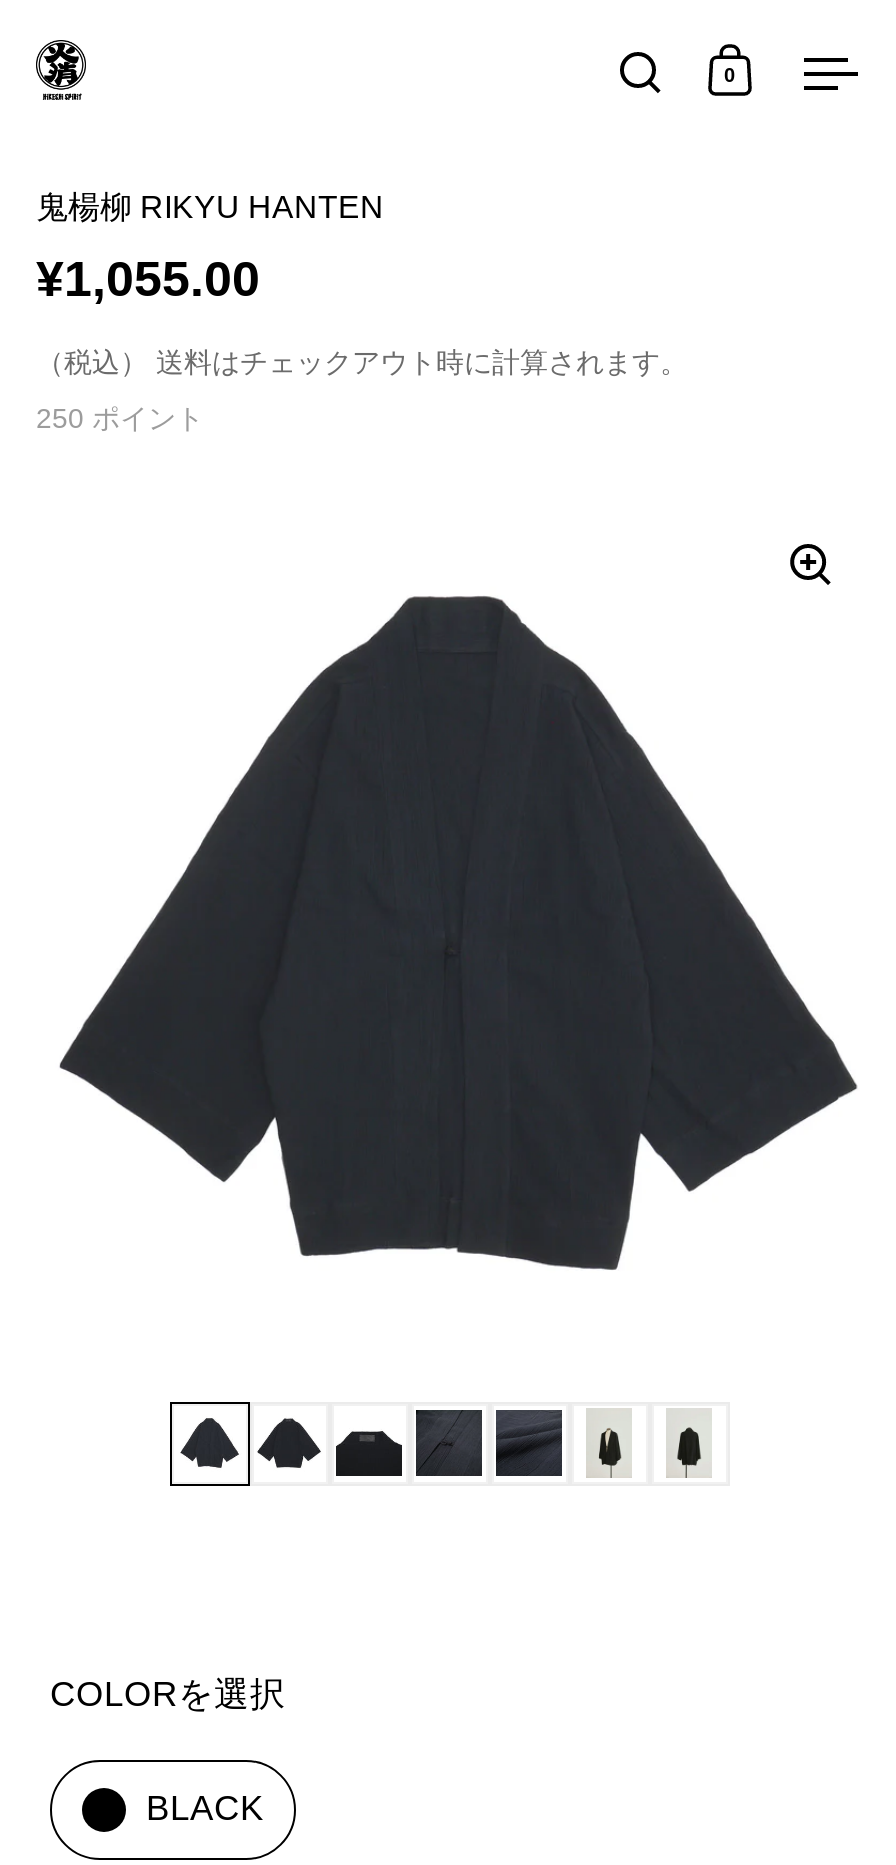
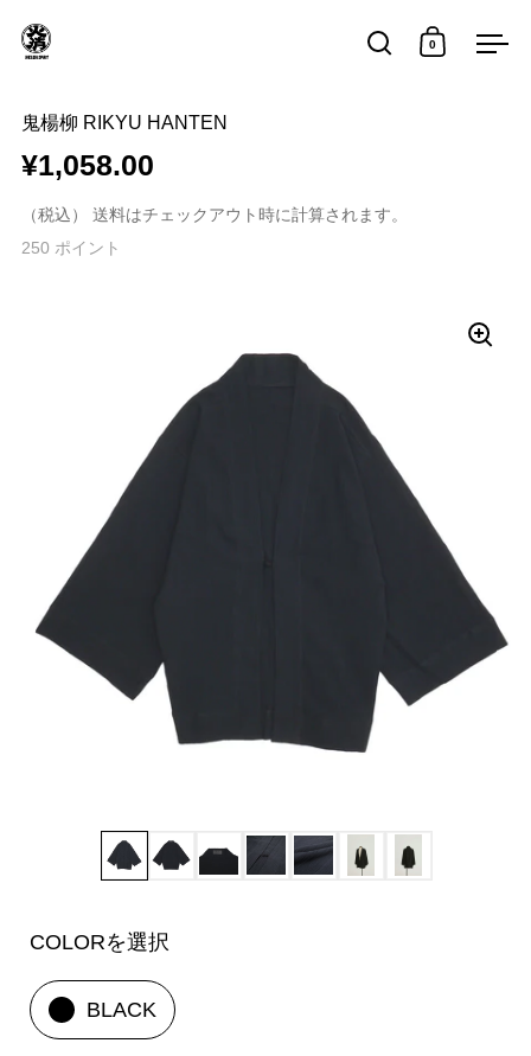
- ¥1,055.00
+ ¥1,058.00
